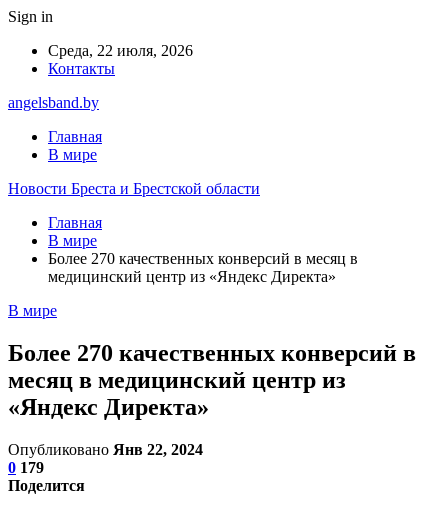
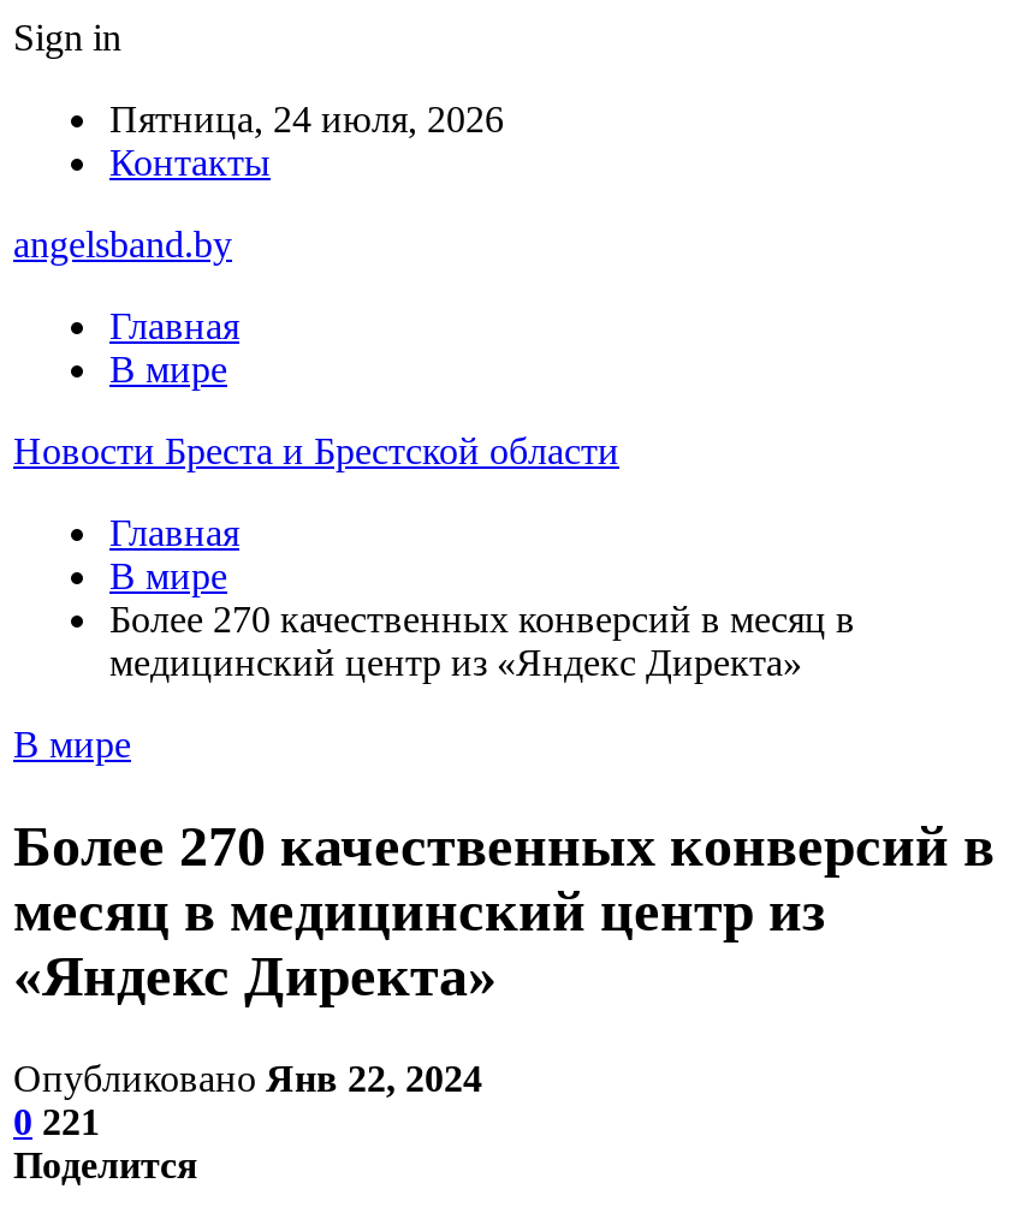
- Среда, 22 июля, 2026
+ Пятница, 24 июля, 2026

- 0 179
+ 0 221
